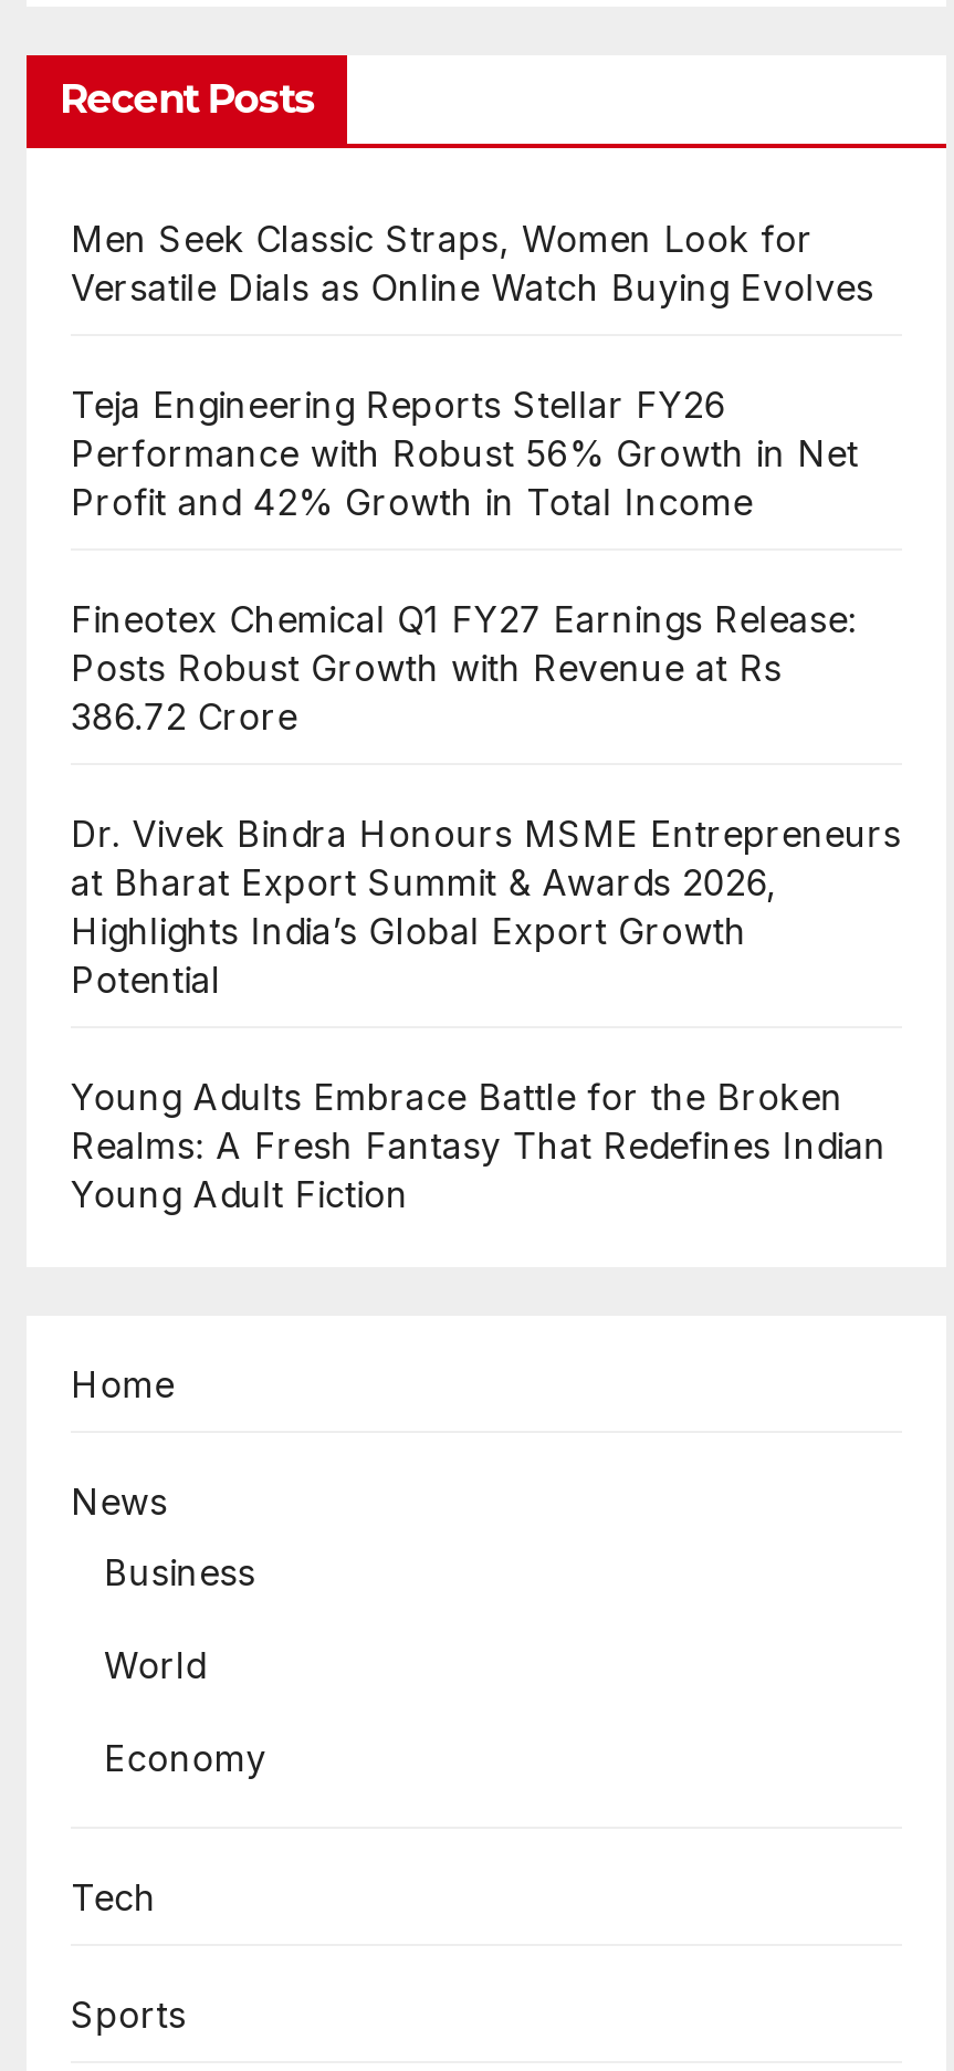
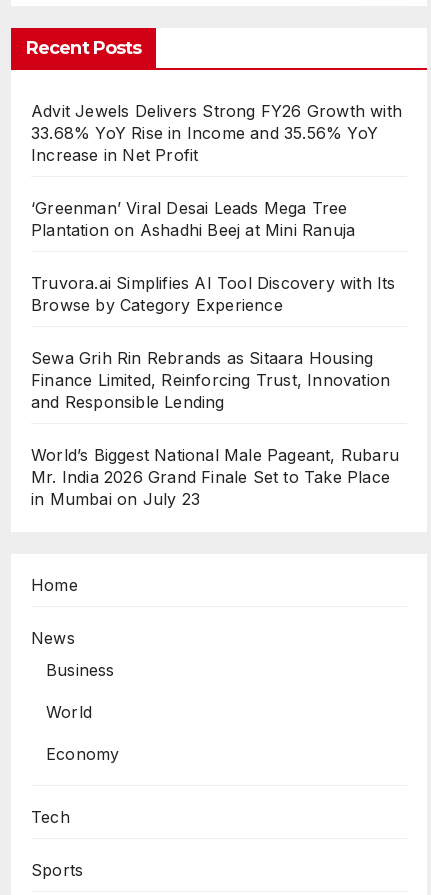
- Men Seek Classic Straps, Women Look for
- Versatile Dials as Online Watch Buying Evolves
+ Advit Jewels Delivers Strong FY26 Growth with
+ 33.68% YoY Rise in Income and 35.56% YoY
+ Increase in Net Profit

- Teja Engineering Reports Stellar FY26
- Performance with Robust 56% Growth in Net
- Profit and 42% Growth in Total Income
+ ‘Greenman’ Viral Desai Leads Mega Tree
+ Plantation on Ashadhi Beej at Mini Ranuja

- Fineotex Chemical Q1 FY27 Earnings Release:
- Posts Robust Growth with Revenue at Rs
- 386.72 Crore
+ Truvora.ai Simplifies AI Tool Discovery with Its
+ Browse by Category Experience

- Dr. Vivek Bindra Honours MSME Entrepreneurs
- at Bharat Export Summit & Awards 2026,
- Highlights India’s Global Export Growth
- Potential
+ Sewa Grih Rin Rebrands as Sitaara Housing
+ Finance Limited, Reinforcing Trust, Innovation
+ and Responsible Lending

- Young Adults Embrace Battle for the Broken
- Realms: A Fresh Fantasy That Redefines Indian
- Young Adult Fiction
+ World’s Biggest National Male Pageant, Rubaru
+ Mr. India 2026 Grand Finale Set to Take Place
+ in Mumbai on July 23
